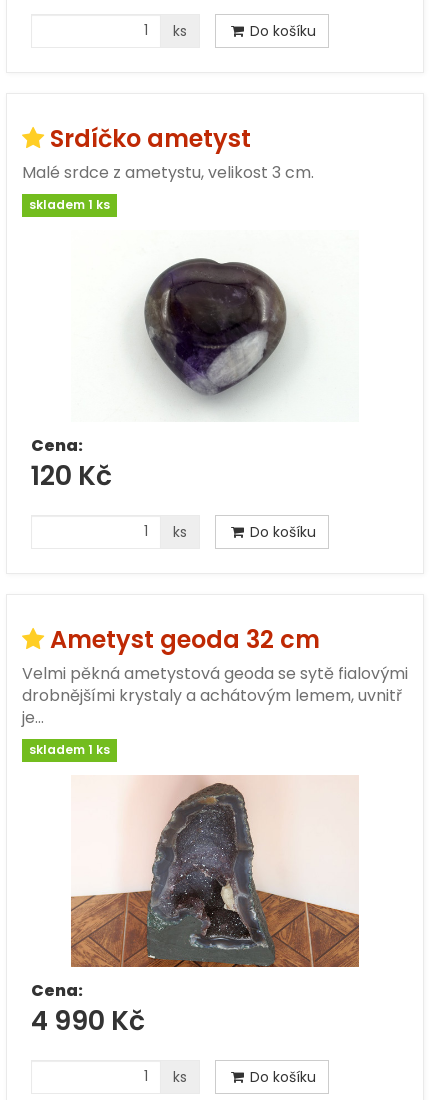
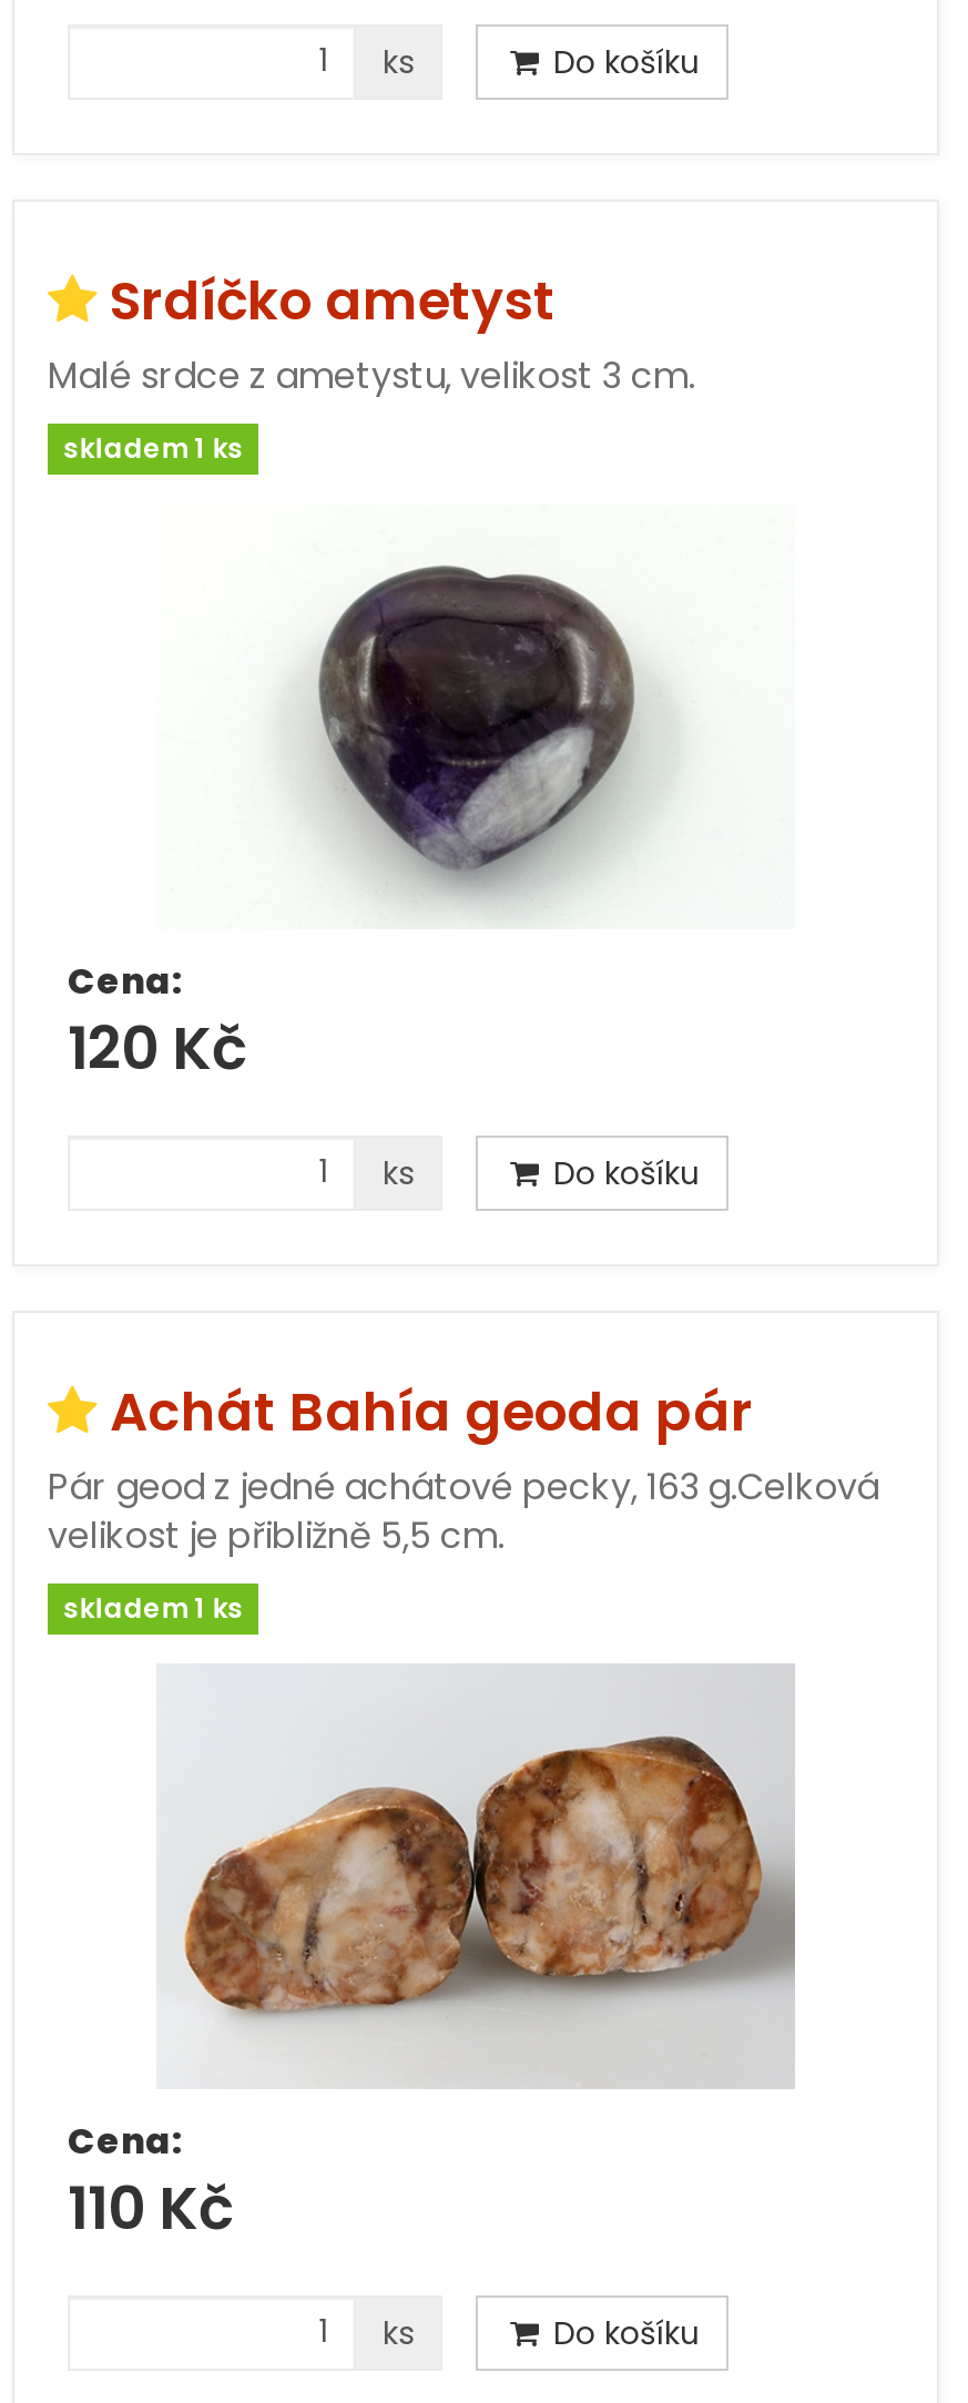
- Ametyst geoda 32 cm
- Velmi pěkná ametystová geoda se sytě fialovými
- drobnějšími krystaly a achátovým lemem, uvnitř
- je…
+ Achát Bahía geoda pár
+ Pár geod z jedné achátové pecky, 163 g.Celková
+ velikost je přibližně 5,5 cm.

- [image]
- 4 990 Kč
+ [image]
+ 110 Kč
